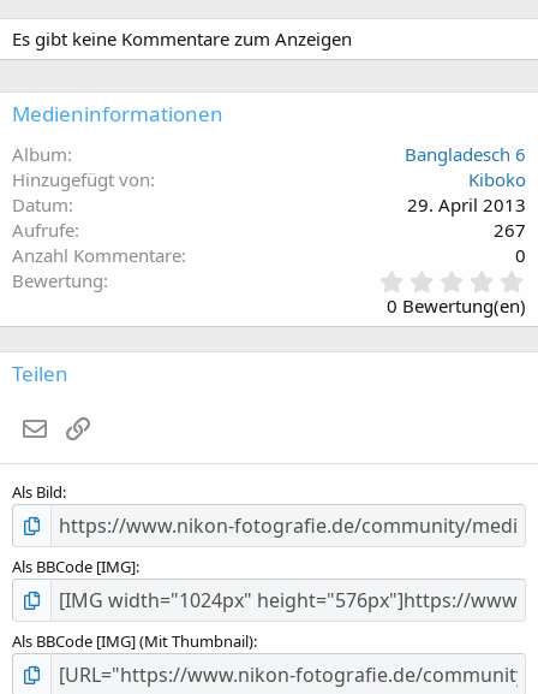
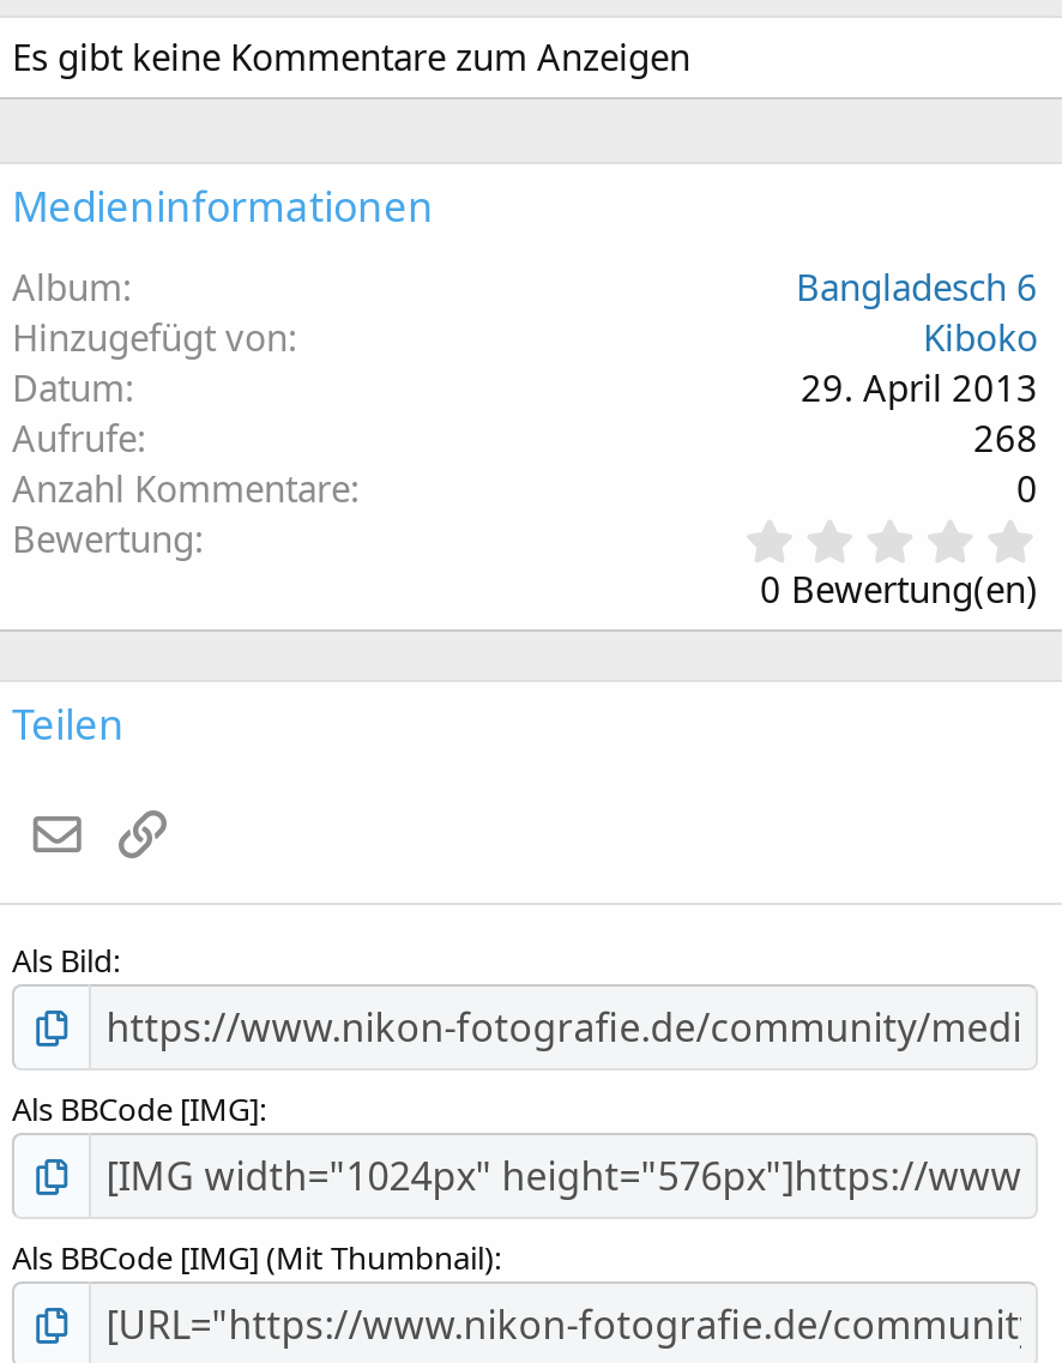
- 267
+ 268
